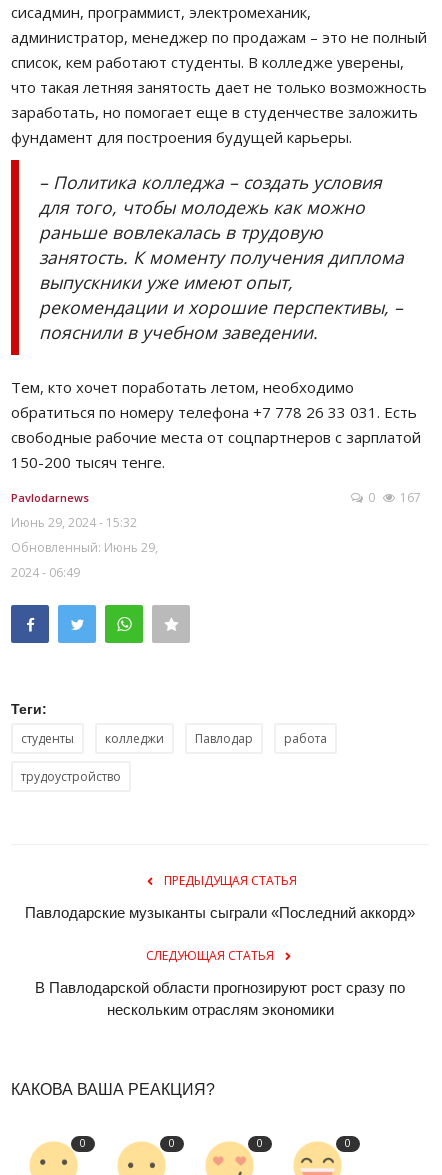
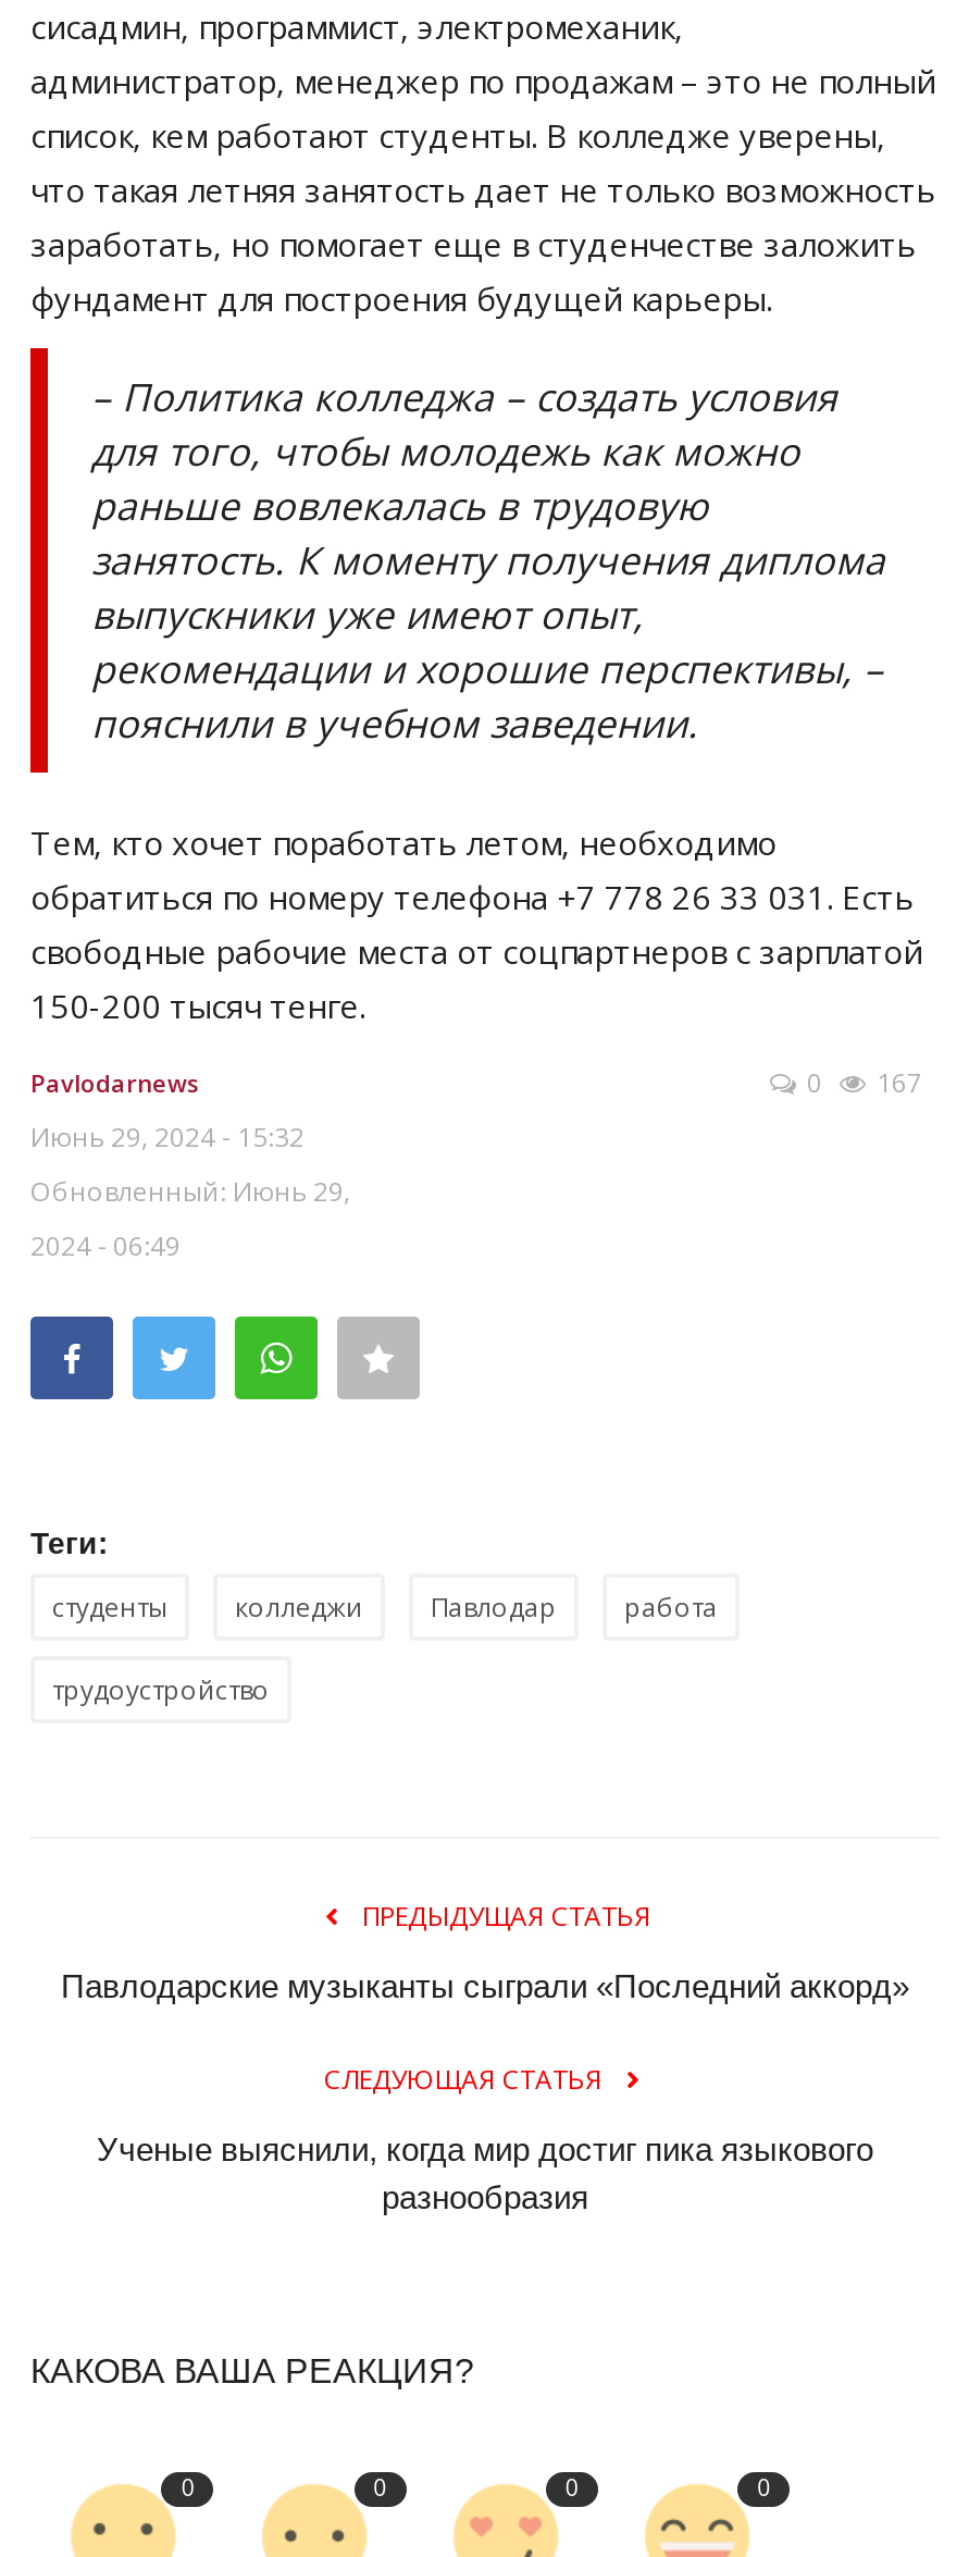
- В Павлодарской области прогнозируют рост сразу по
- нескольким отраслям экономики
+ Ученые выяснили, когда мир достиг пика языкового
+ разнообразия
